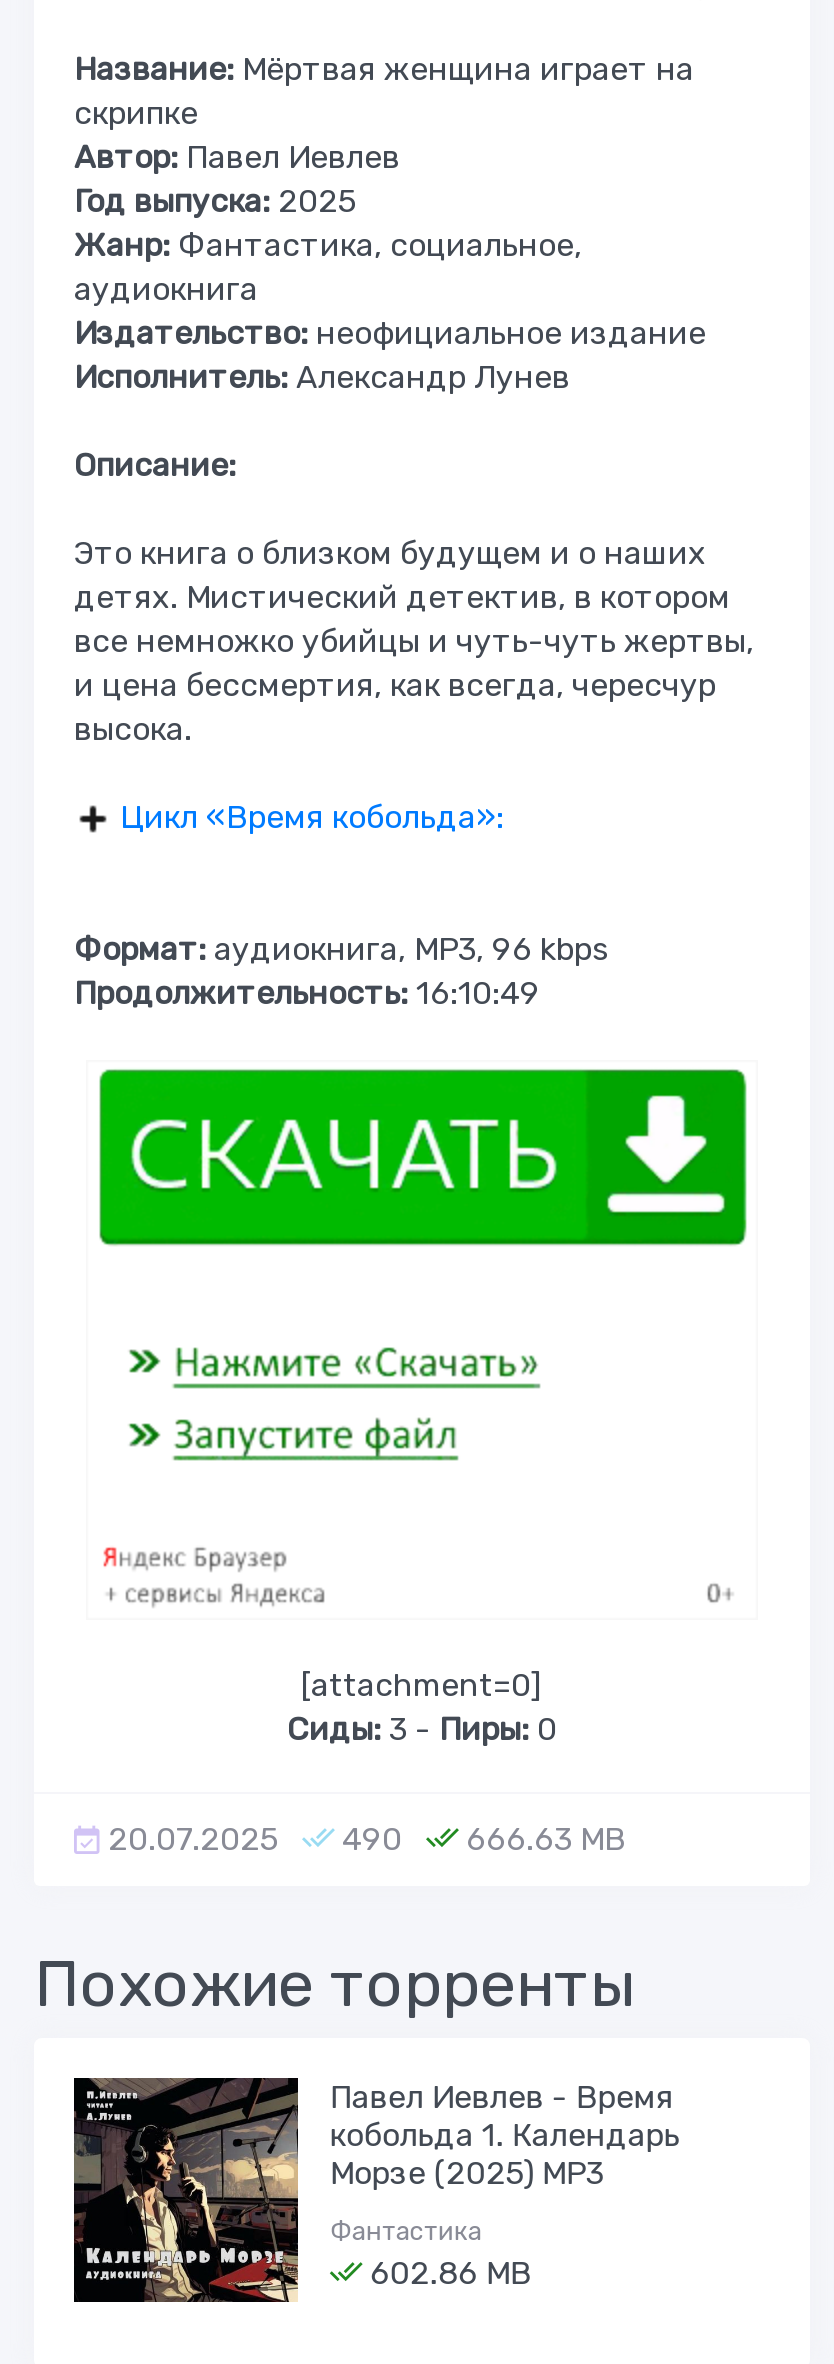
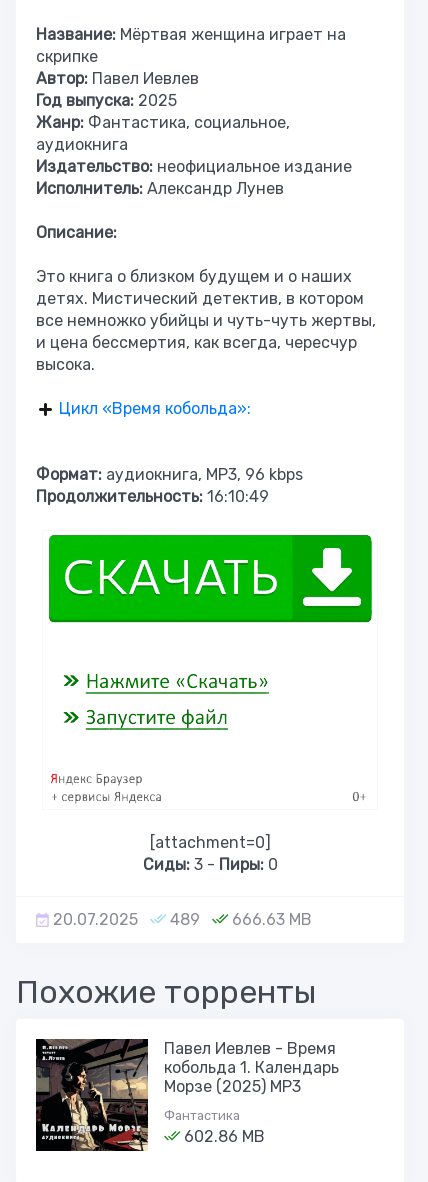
- 20.07.2025 490 666.63 MB
+ 20.07.2025 489 666.63 MB
